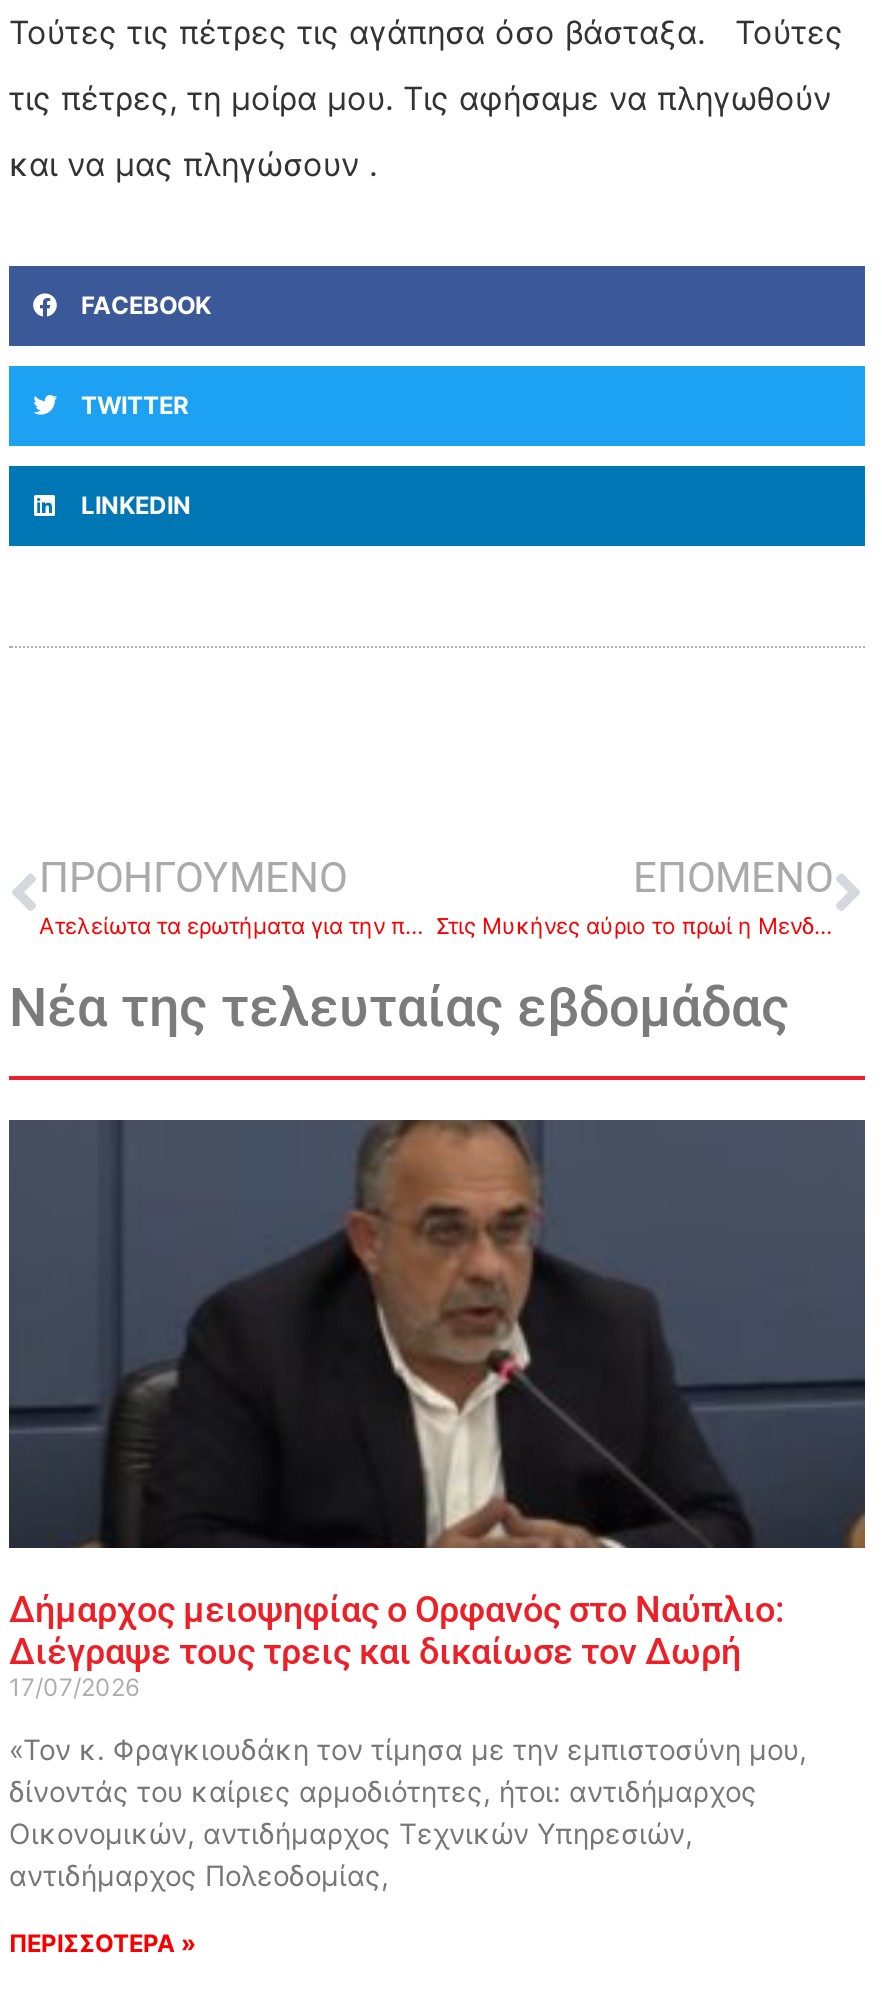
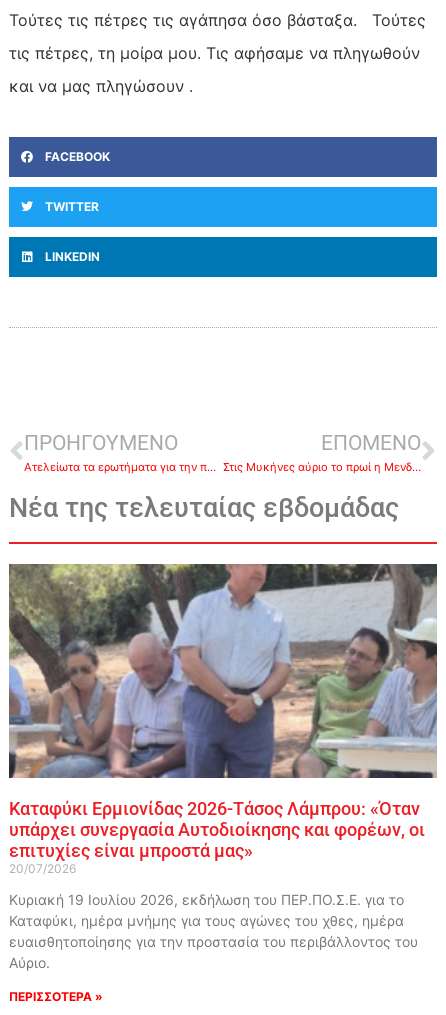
- [image]
- Δήμαρχος μειοψηφίας ο Ορφανός στο Ναύπλιο:
- Διέγραψε τους τρεις και δικαίωσε τον Δωρή
- 17/07/2026
+ [image]
+ Καταφύκι Ερμιονίδας 2026-Τάσος Λάμπρου: «Όταν
+ υπάρχει συνεργασία Αυτοδιοίκησης και φορέων, οι
+ επιτυχίες είναι μπροστά μας»
+ 20/07/2026

- «Τον κ. Φραγκιουδάκη τον τίμησα με την εμπιστοσύνη μου,
- δίνοντάς του καίριες αρμοδιότητες, ήτοι: αντιδήμαρχος
- Οικονομικών, αντιδήμαρχος Τεχνικών Υπηρεσιών,
- αντιδήμαρχος Πολεοδομίας,
+ Κυριακή 19 Ιουλίου 2026, εκδήλωση του ΠΕΡ.ΠΟ.Σ.Ε. για το
+ Καταφύκι, ημέρα μνήμης για τους αγώνες του χθες, ημέρα
+ ευαισθητοποίησης για την προστασία του περιβάλλοντος του
+ Αύριο.
